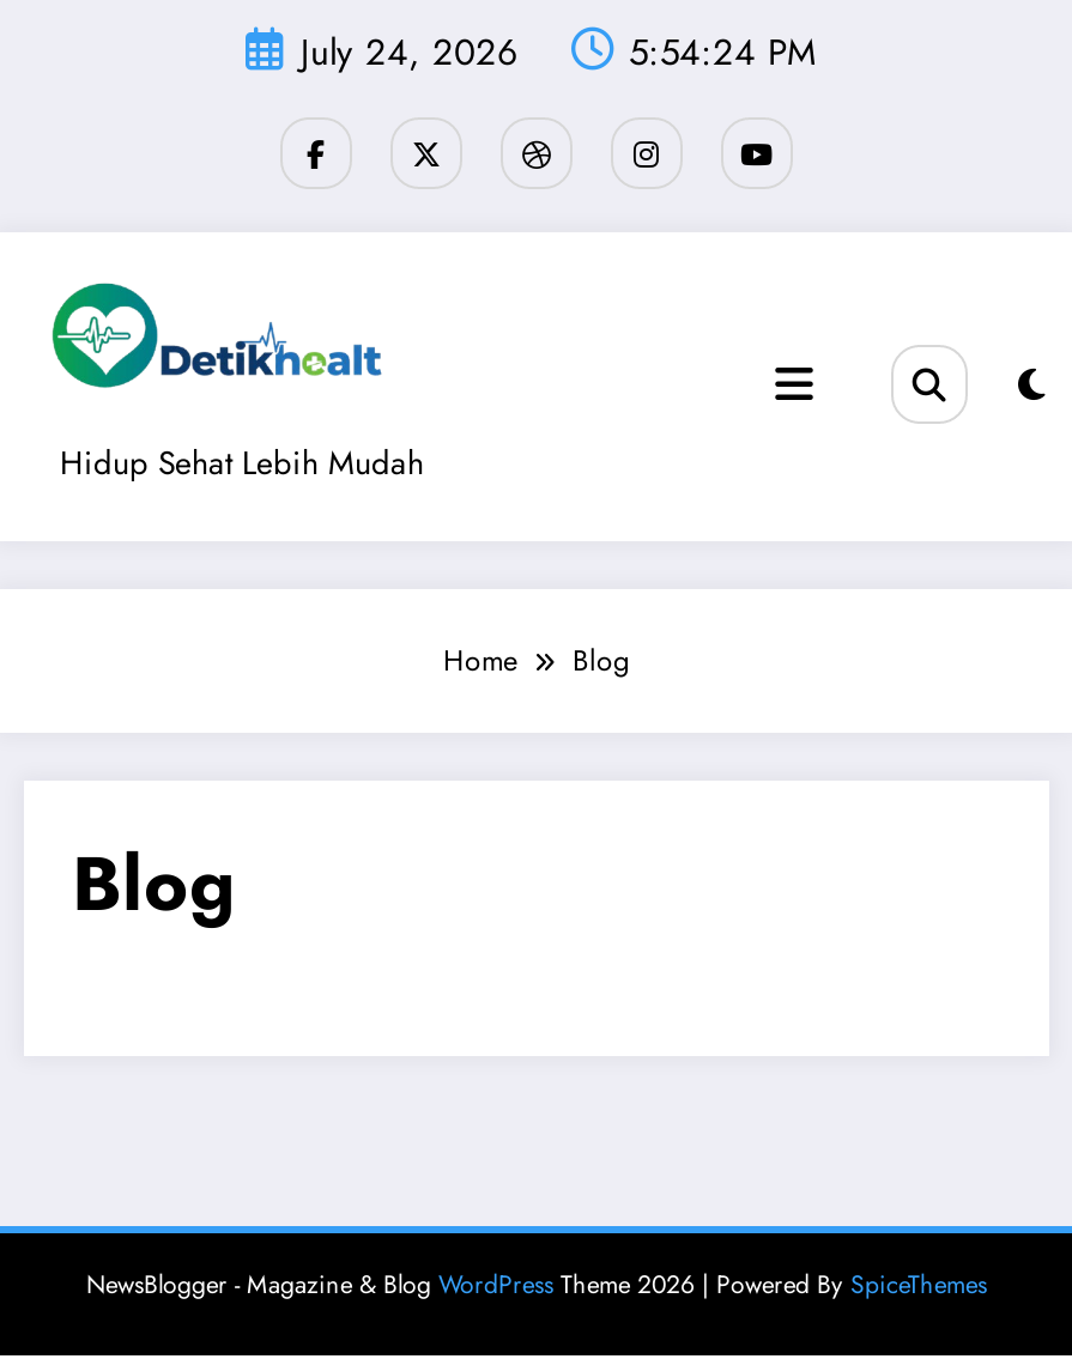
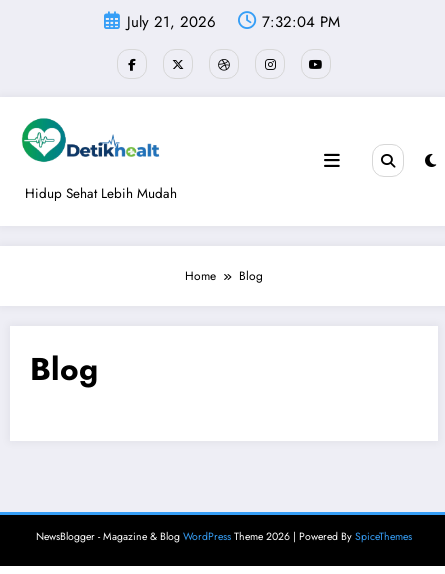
- July 24, 2026
+ July 21, 2026

- 5:54:24 PM
+ 7:32:04 PM
